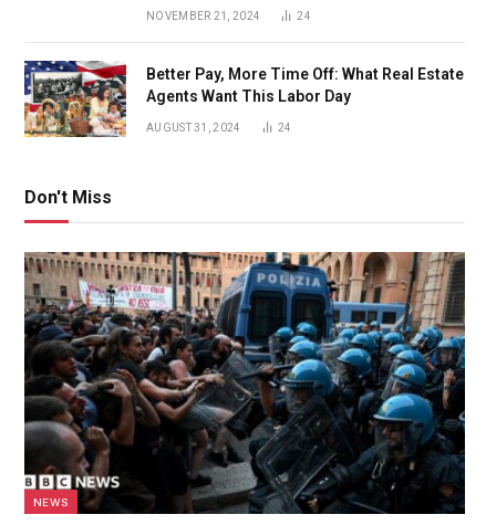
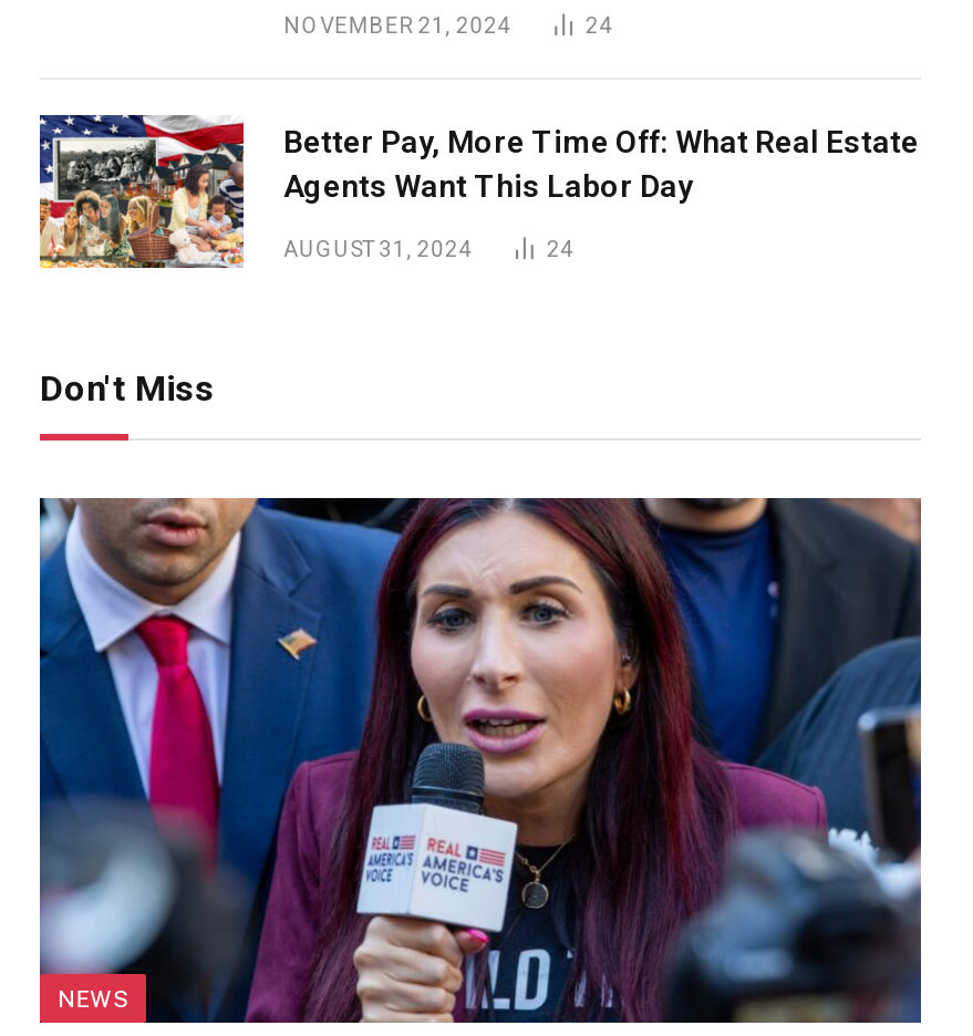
- [image]
+ [image]
